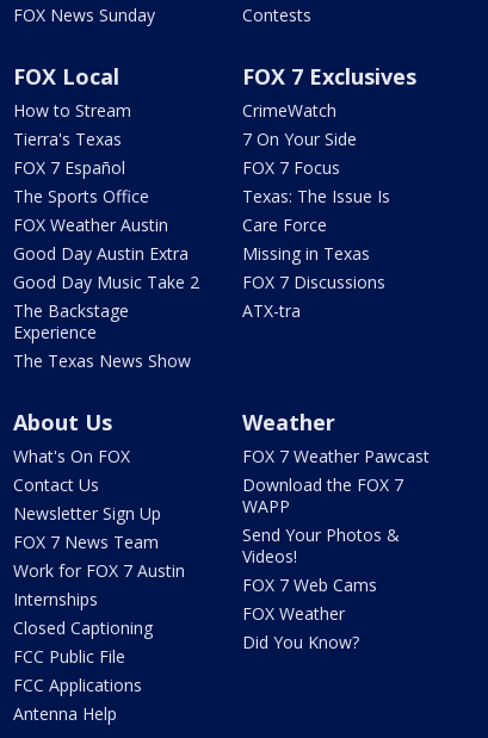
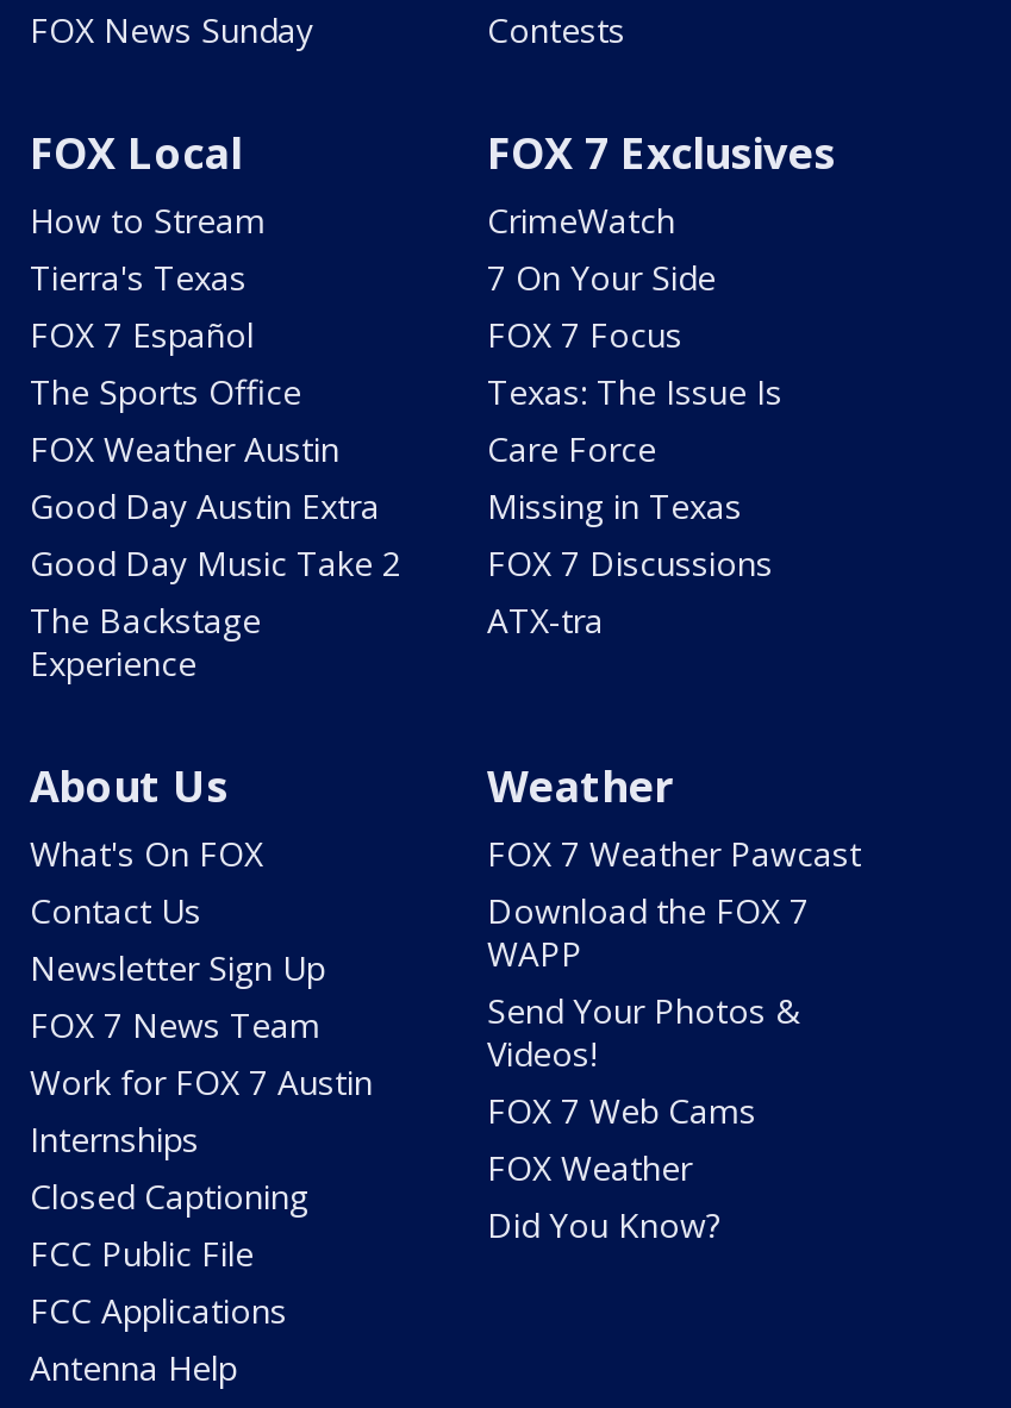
- The Texas News Show
